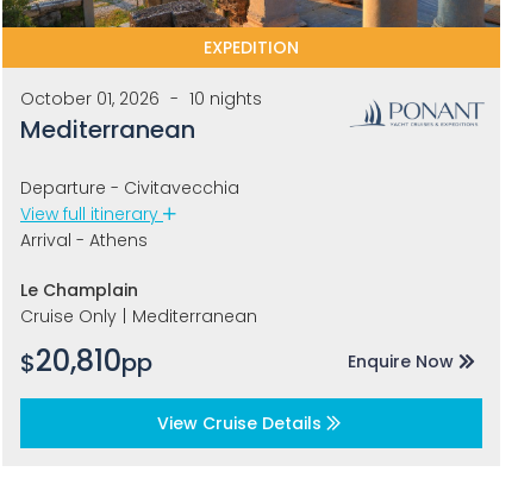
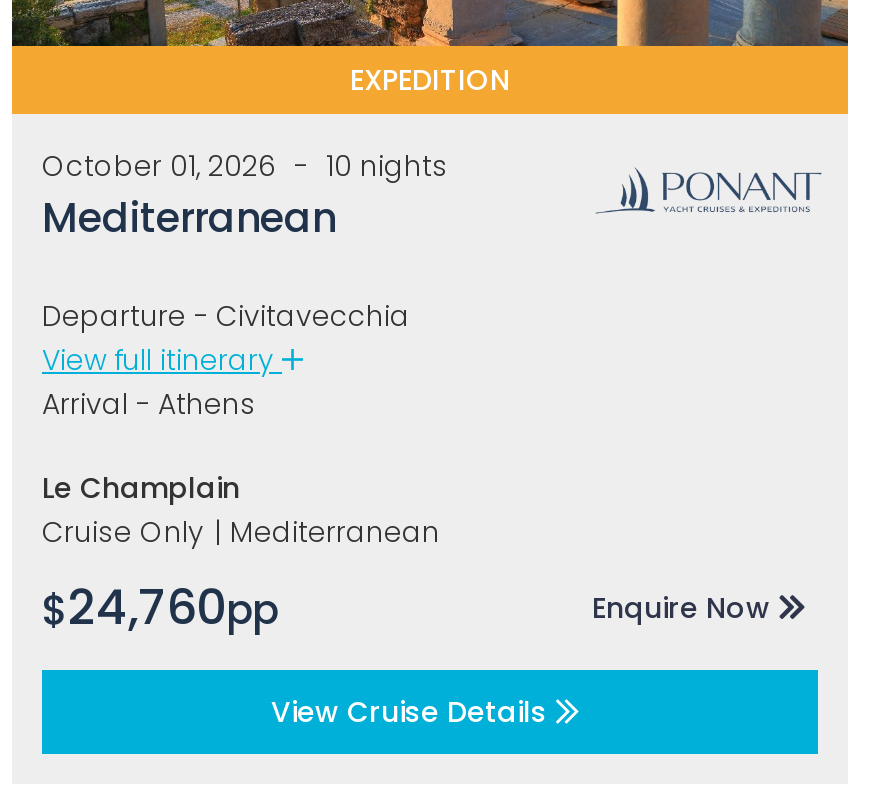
- $20,810pp
+ $24,760pp
